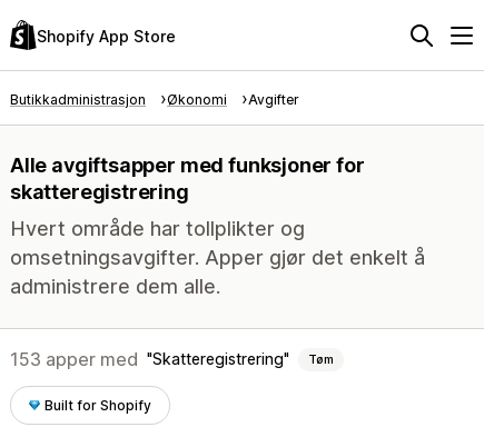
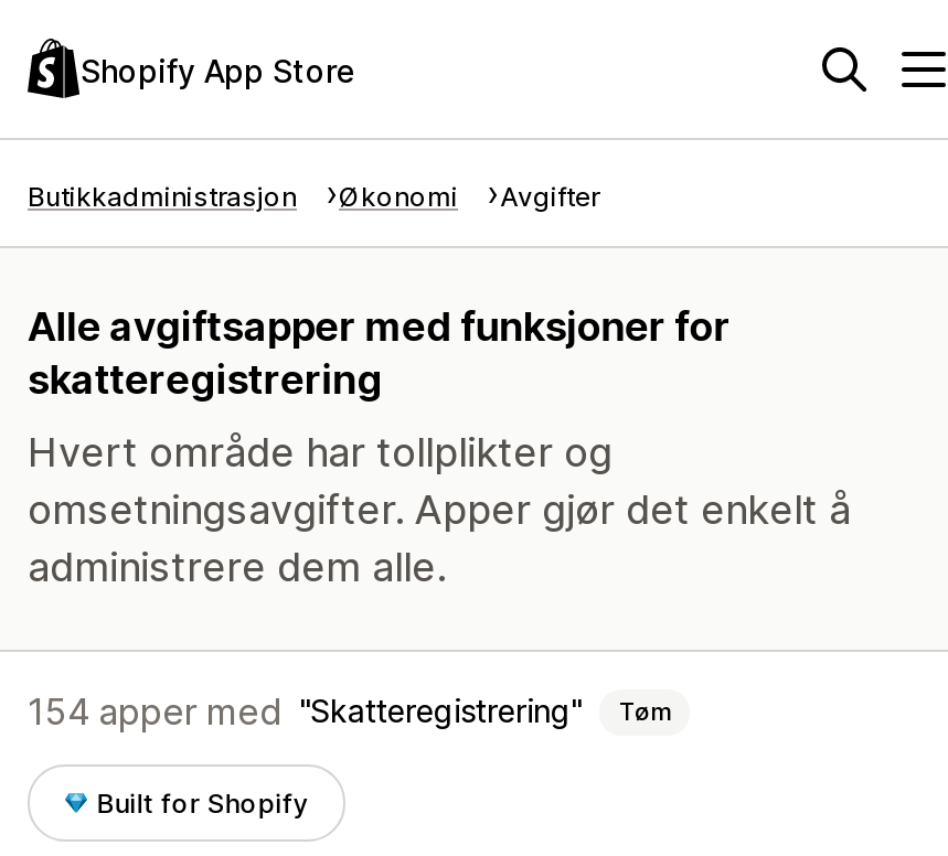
- 153 apper med Skatteregistrering Tøm
+ 154 apper med Skatteregistrering Tøm
